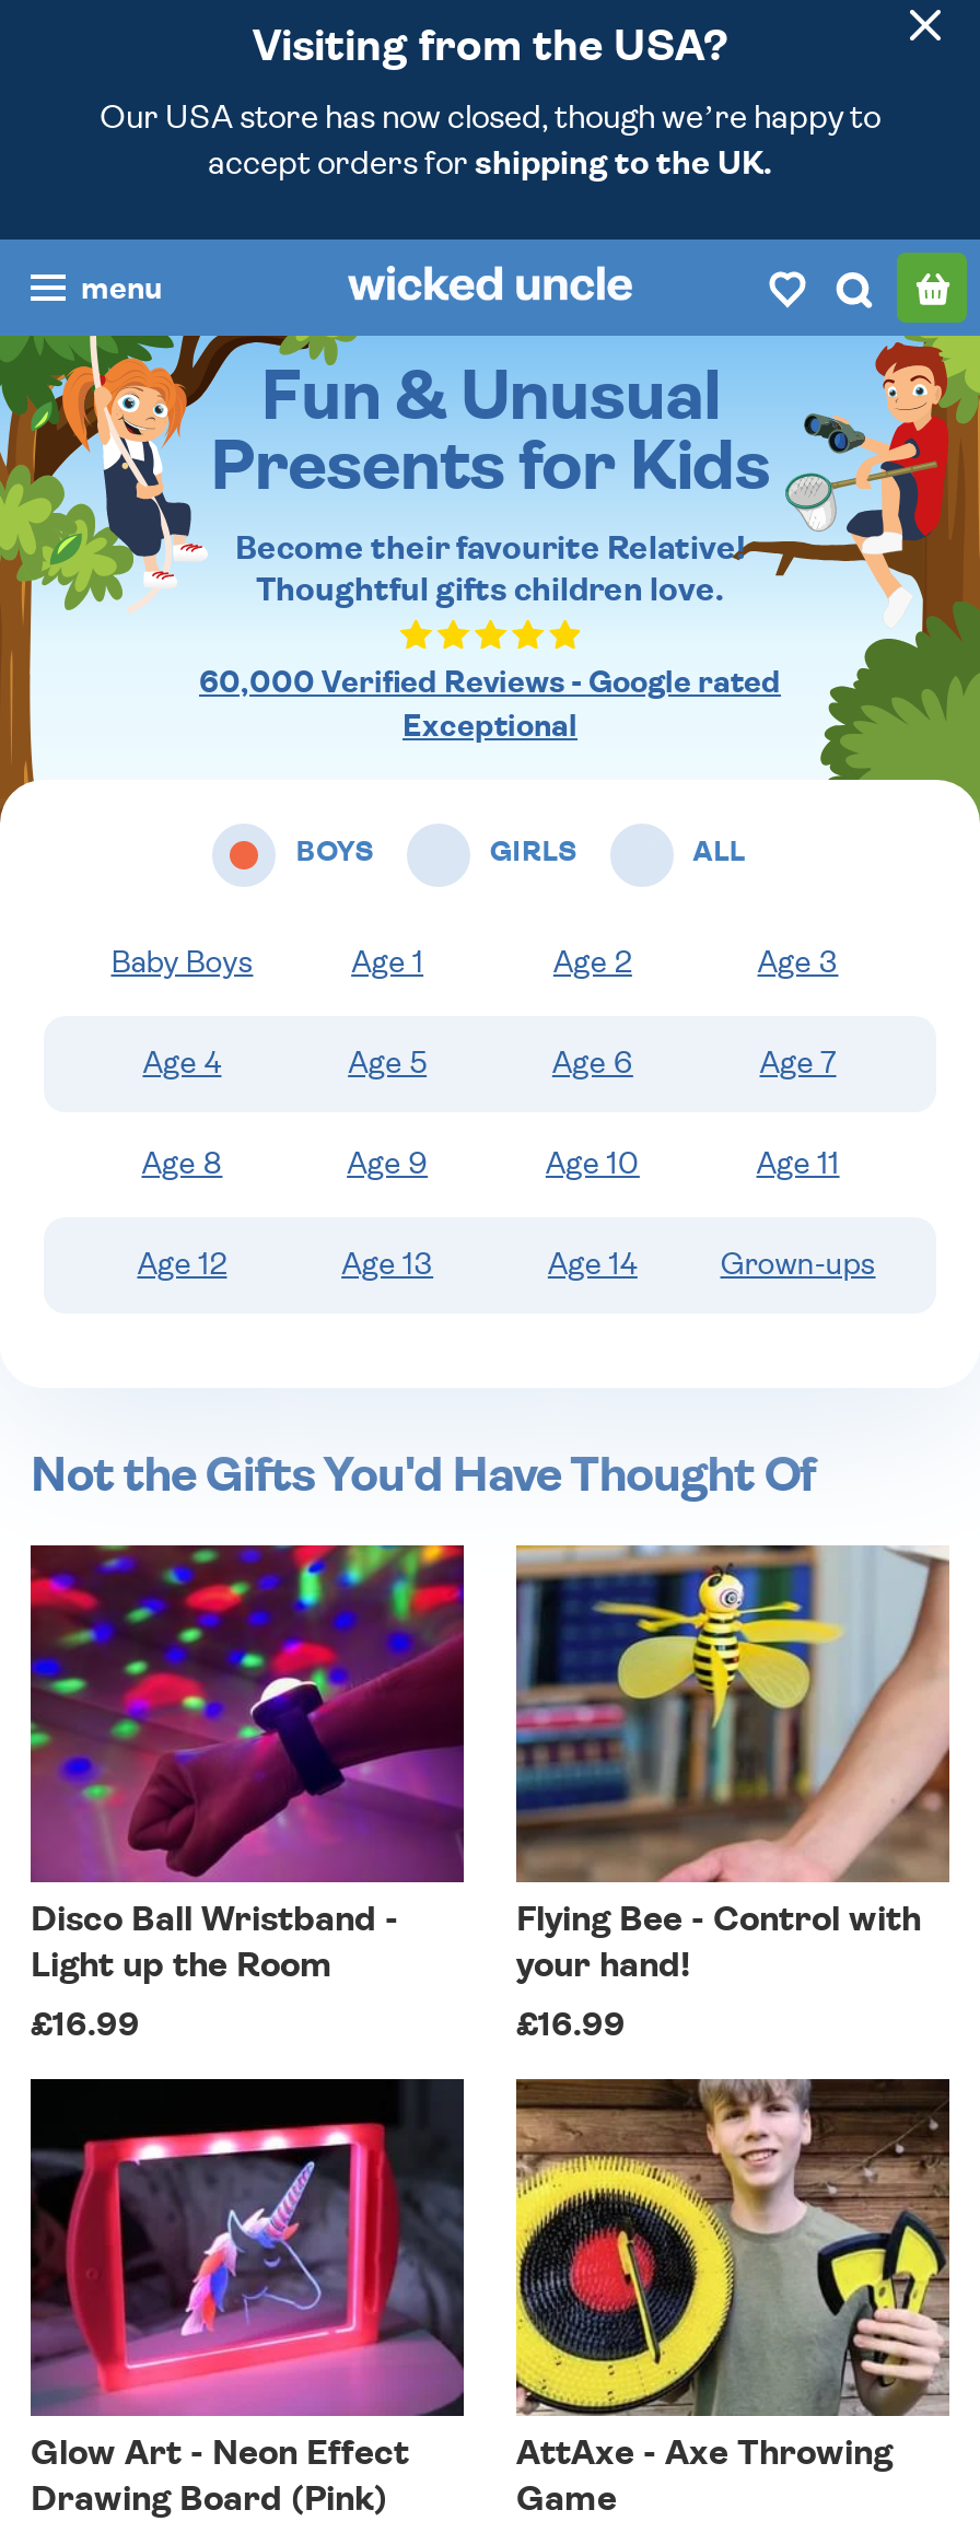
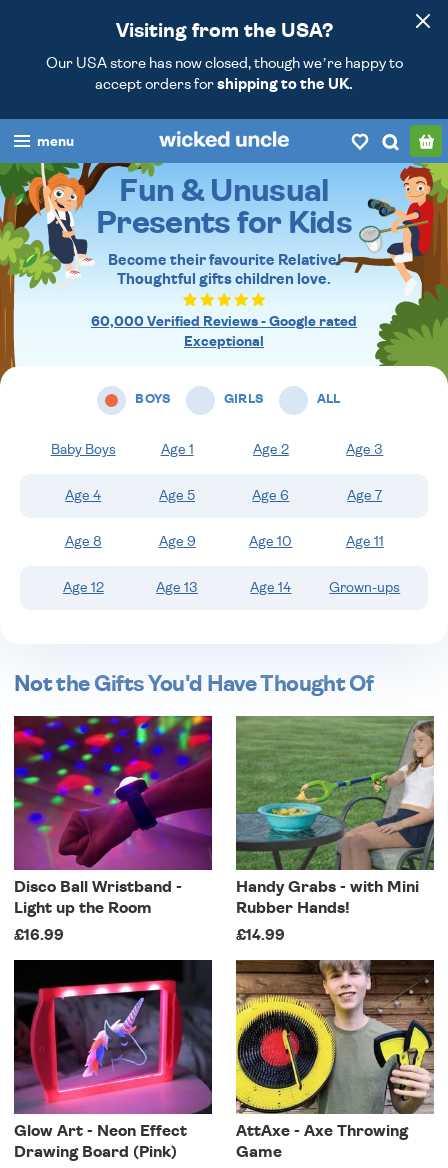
- [image]
- Flying Bee - Control with
- your hand!
+ [image]
+ Handy Grabs - with Mini
+ Rubber Hands!

- £16.99
+ £14.99
